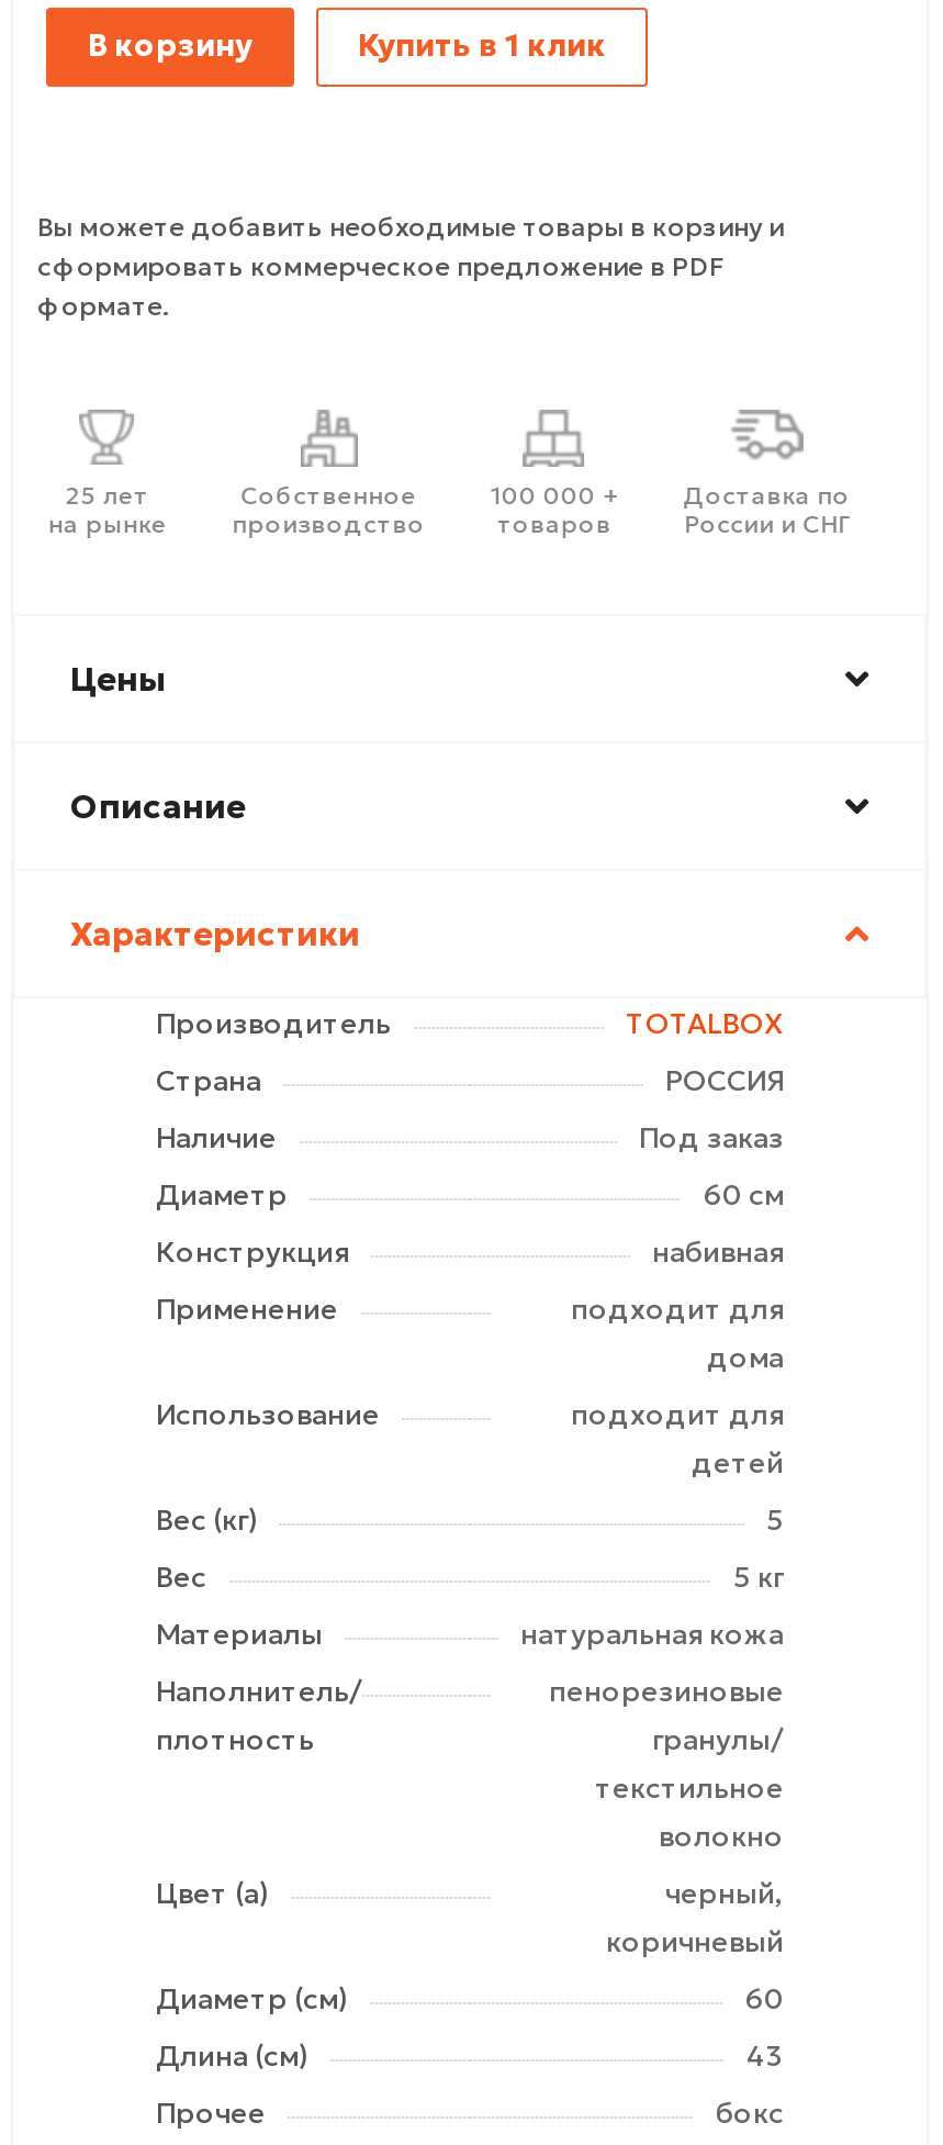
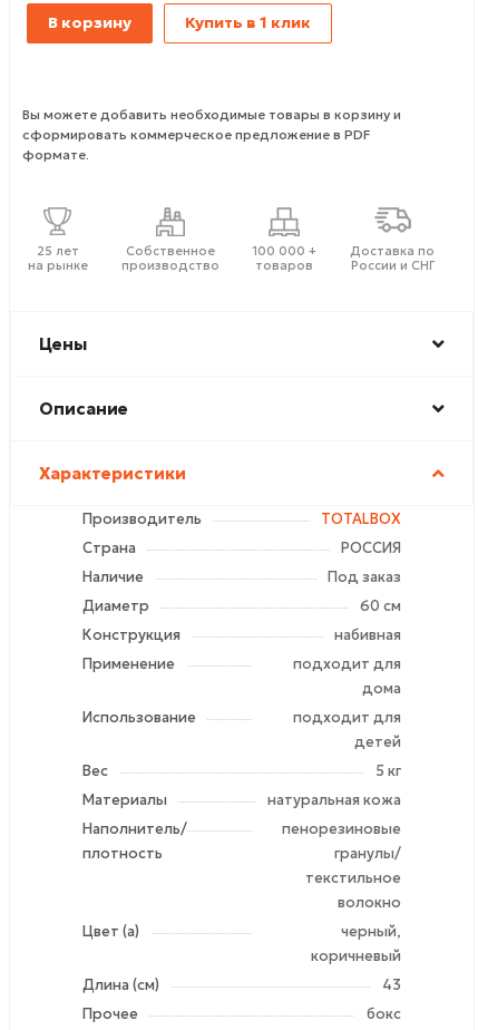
- Вес (кг)
- 5

- Диаметр (см)
- 60
